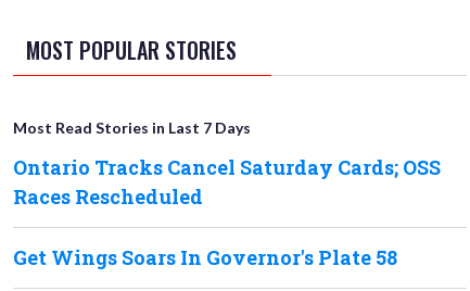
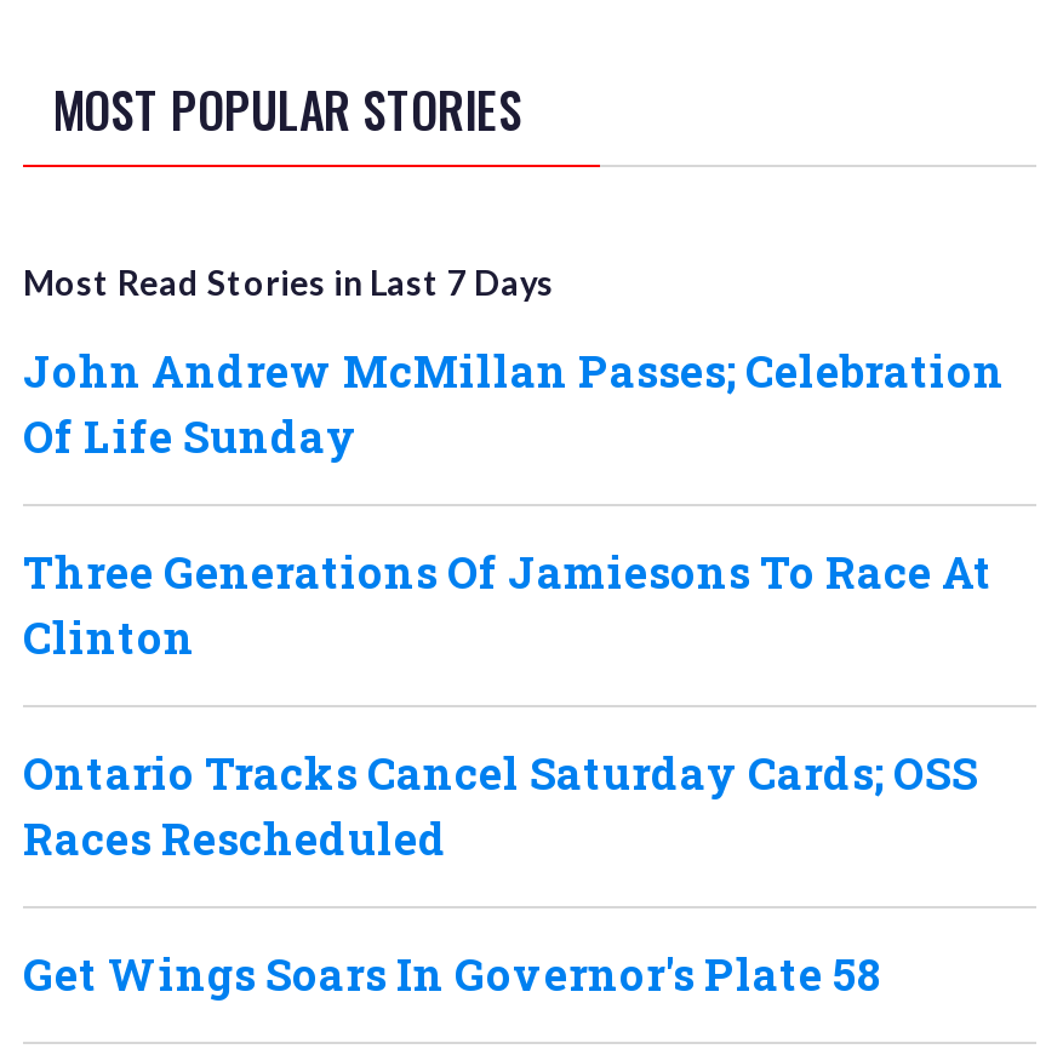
+ John Andrew McMillan Passes; Celebration
+ Of Life Sunday
+ Three Generations Of Jamiesons To Race At
+ Clinton
